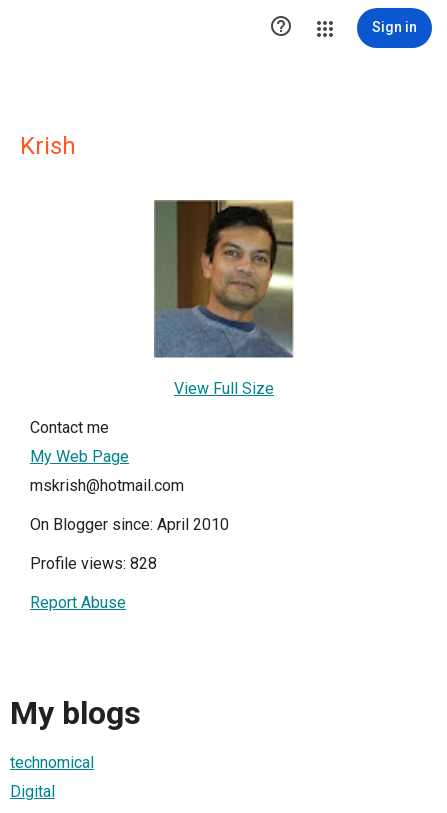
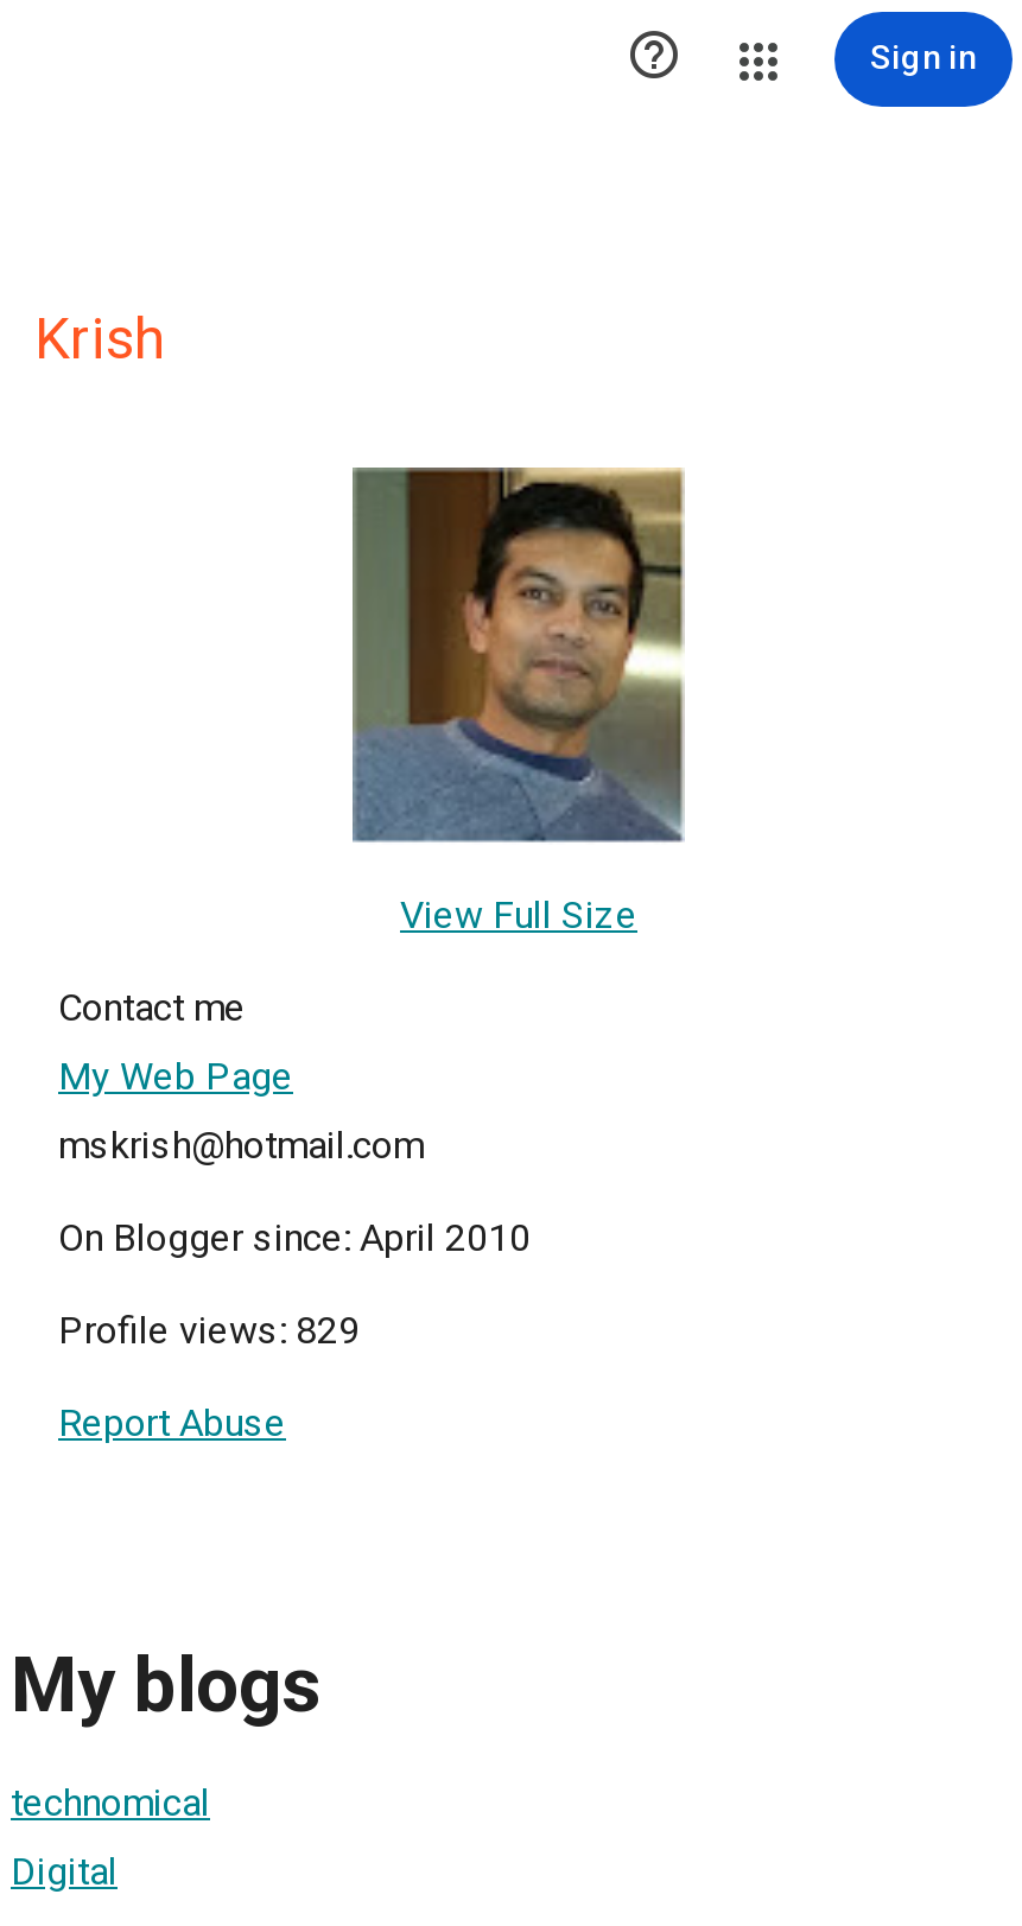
- Profile views: 828
+ Profile views: 829
